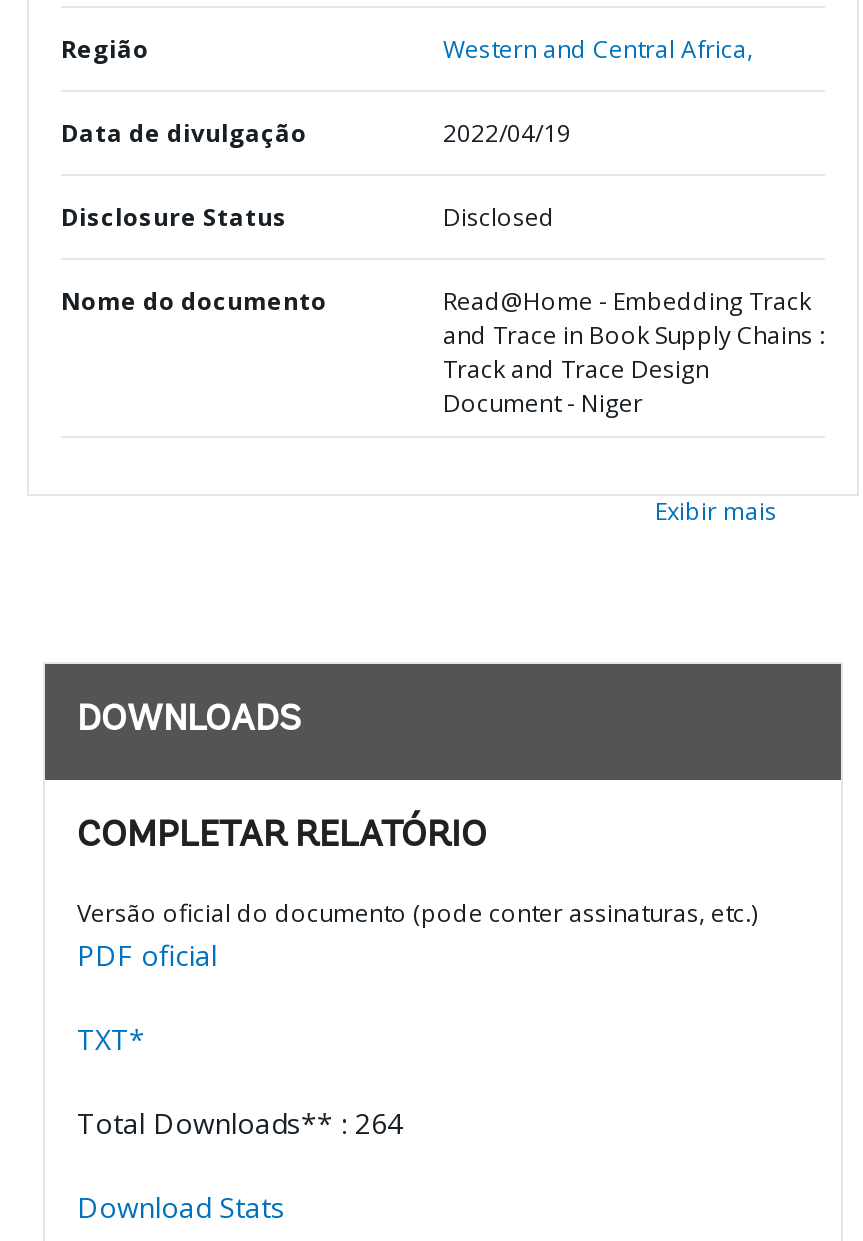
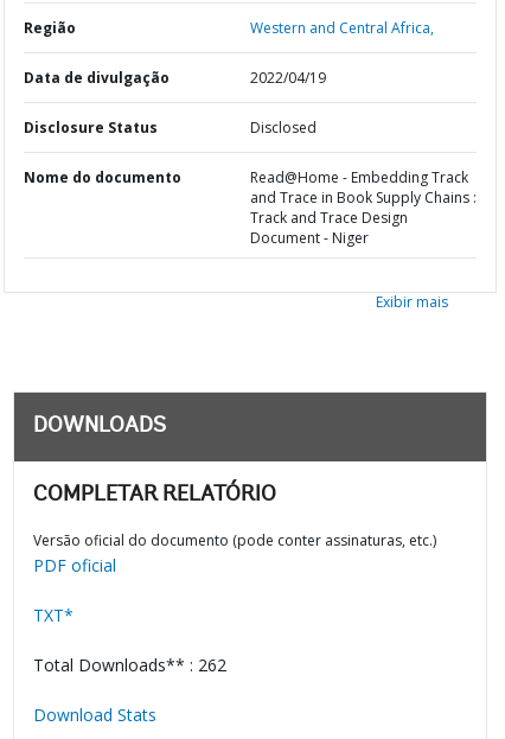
- Total Downloads** : 264
+ Total Downloads** : 262
